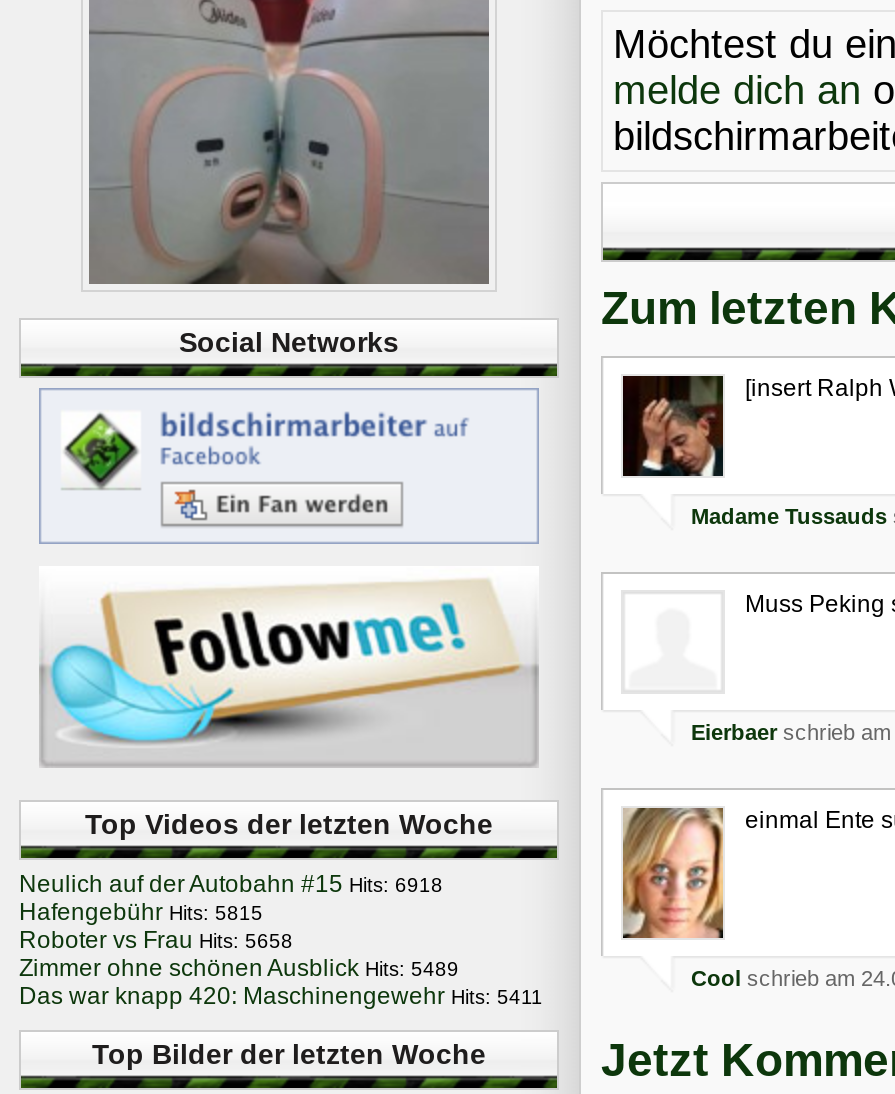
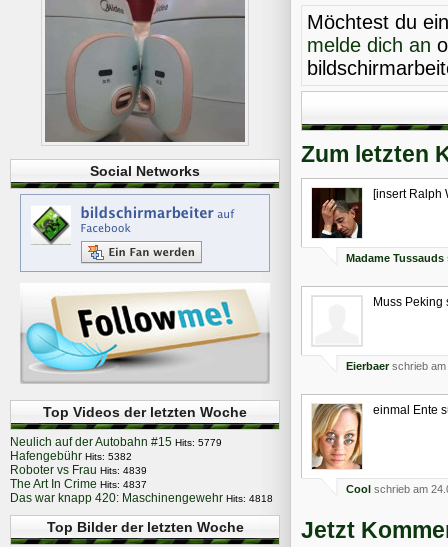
- Neulich auf der Autobahn #15 Hits: 6918
+ Neulich auf der Autobahn #15 Hits: 5779

- Hafengebühr Hits: 5815
+ Hafengebühr Hits: 5382

- Roboter vs Frau Hits: 5658
+ Roboter vs Frau Hits: 4839

- Zimmer ohne schönen Ausblick Hits: 5489
+ The Art In Crime Hits: 4837

- Das war knapp 420: Maschinengewehr Hits: 5411
+ Das war knapp 420: Maschinengewehr Hits: 4818
